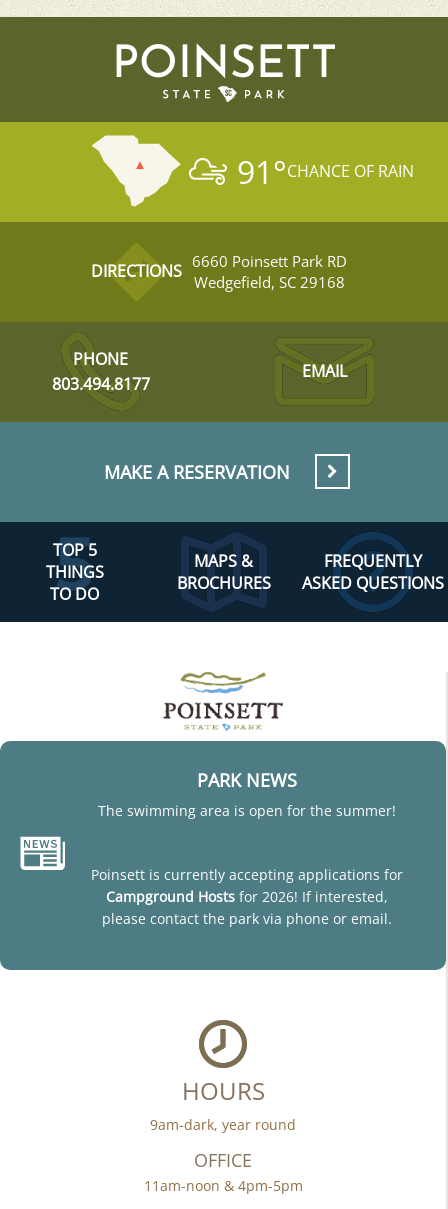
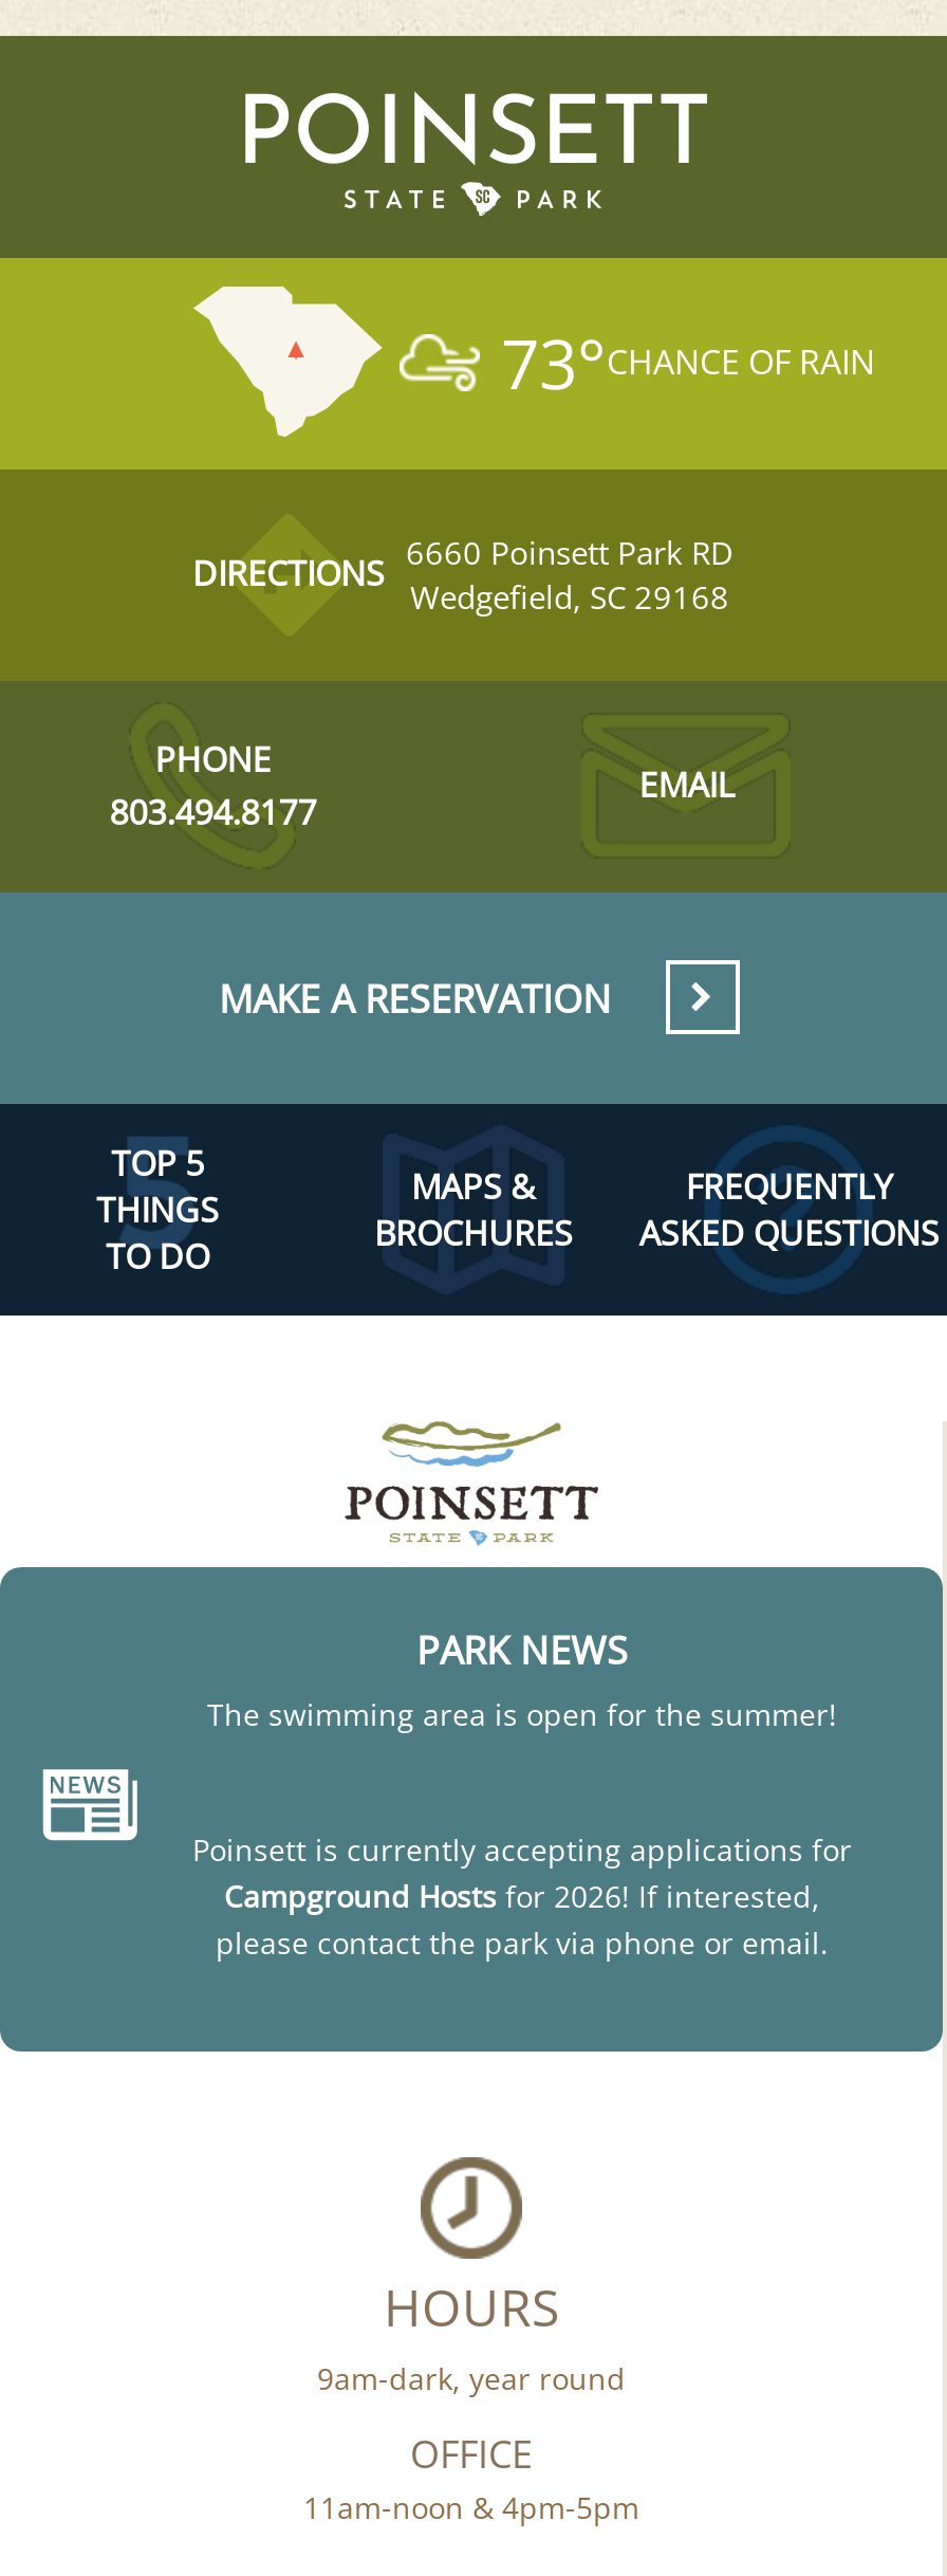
- 91°CHANCE OF RAIN
+ 73°CHANCE OF RAIN
